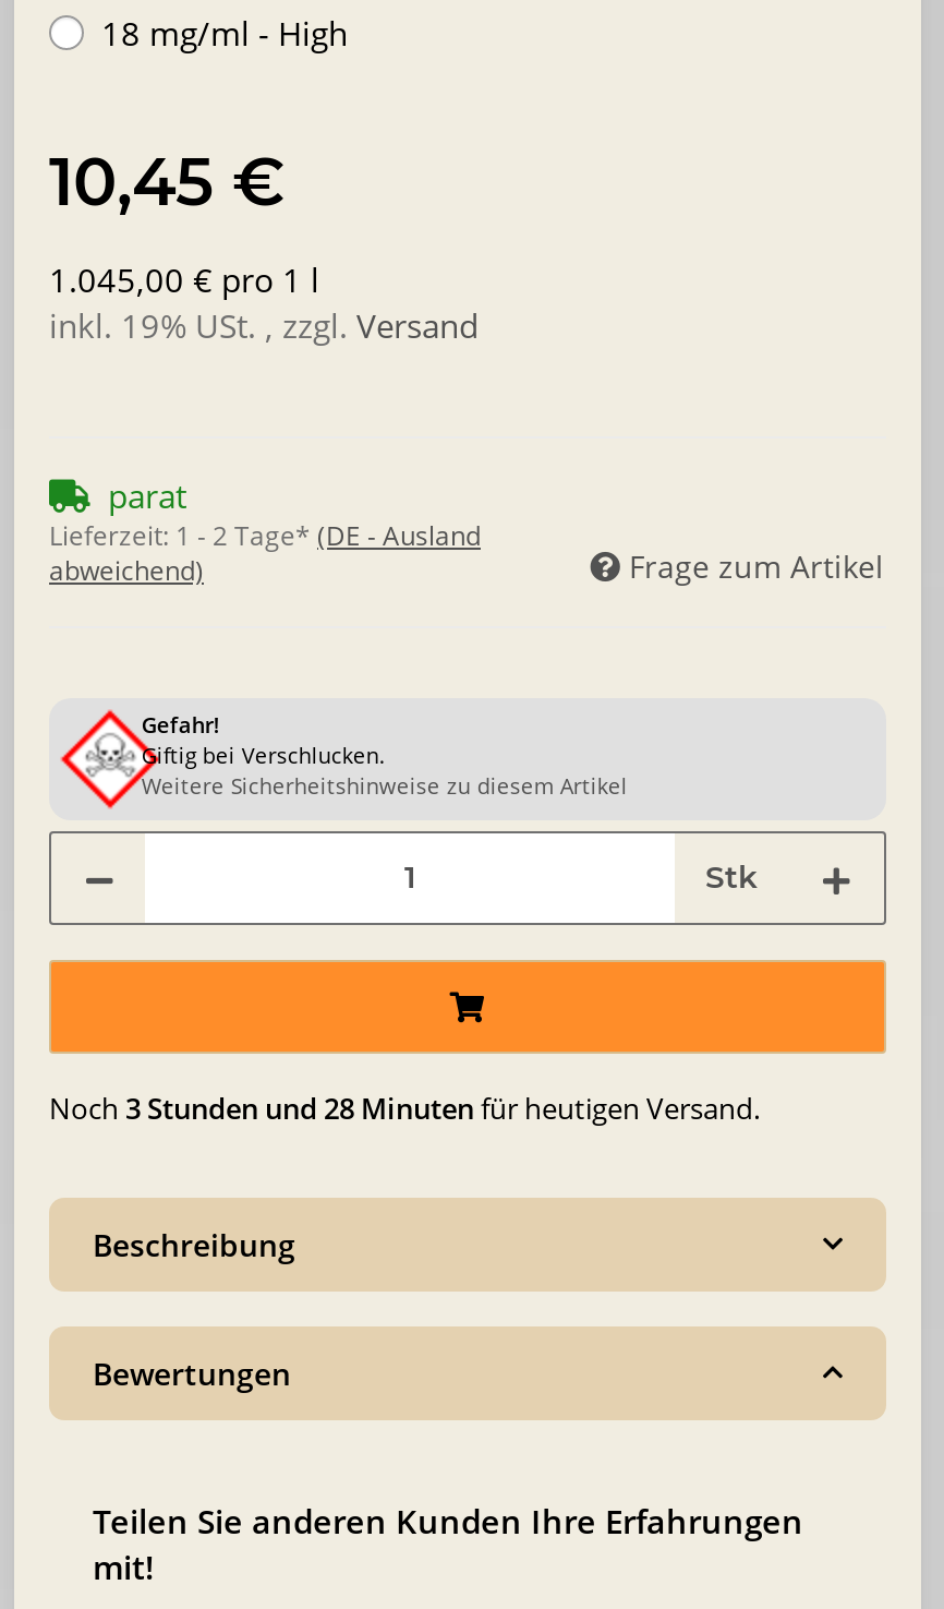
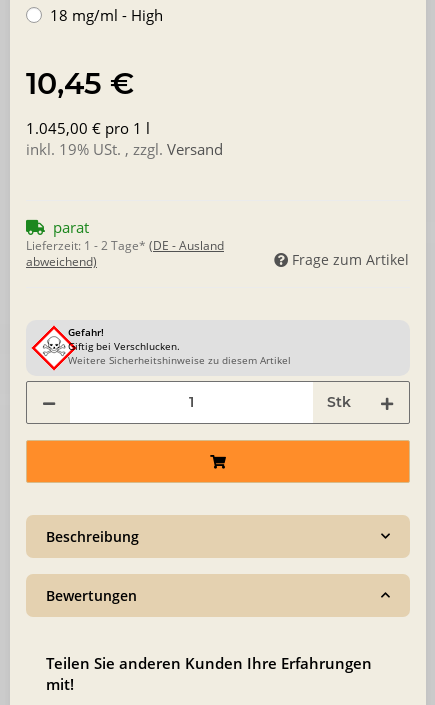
- Noch 3 Stunden und 28 Minuten für heutigen Versand.
